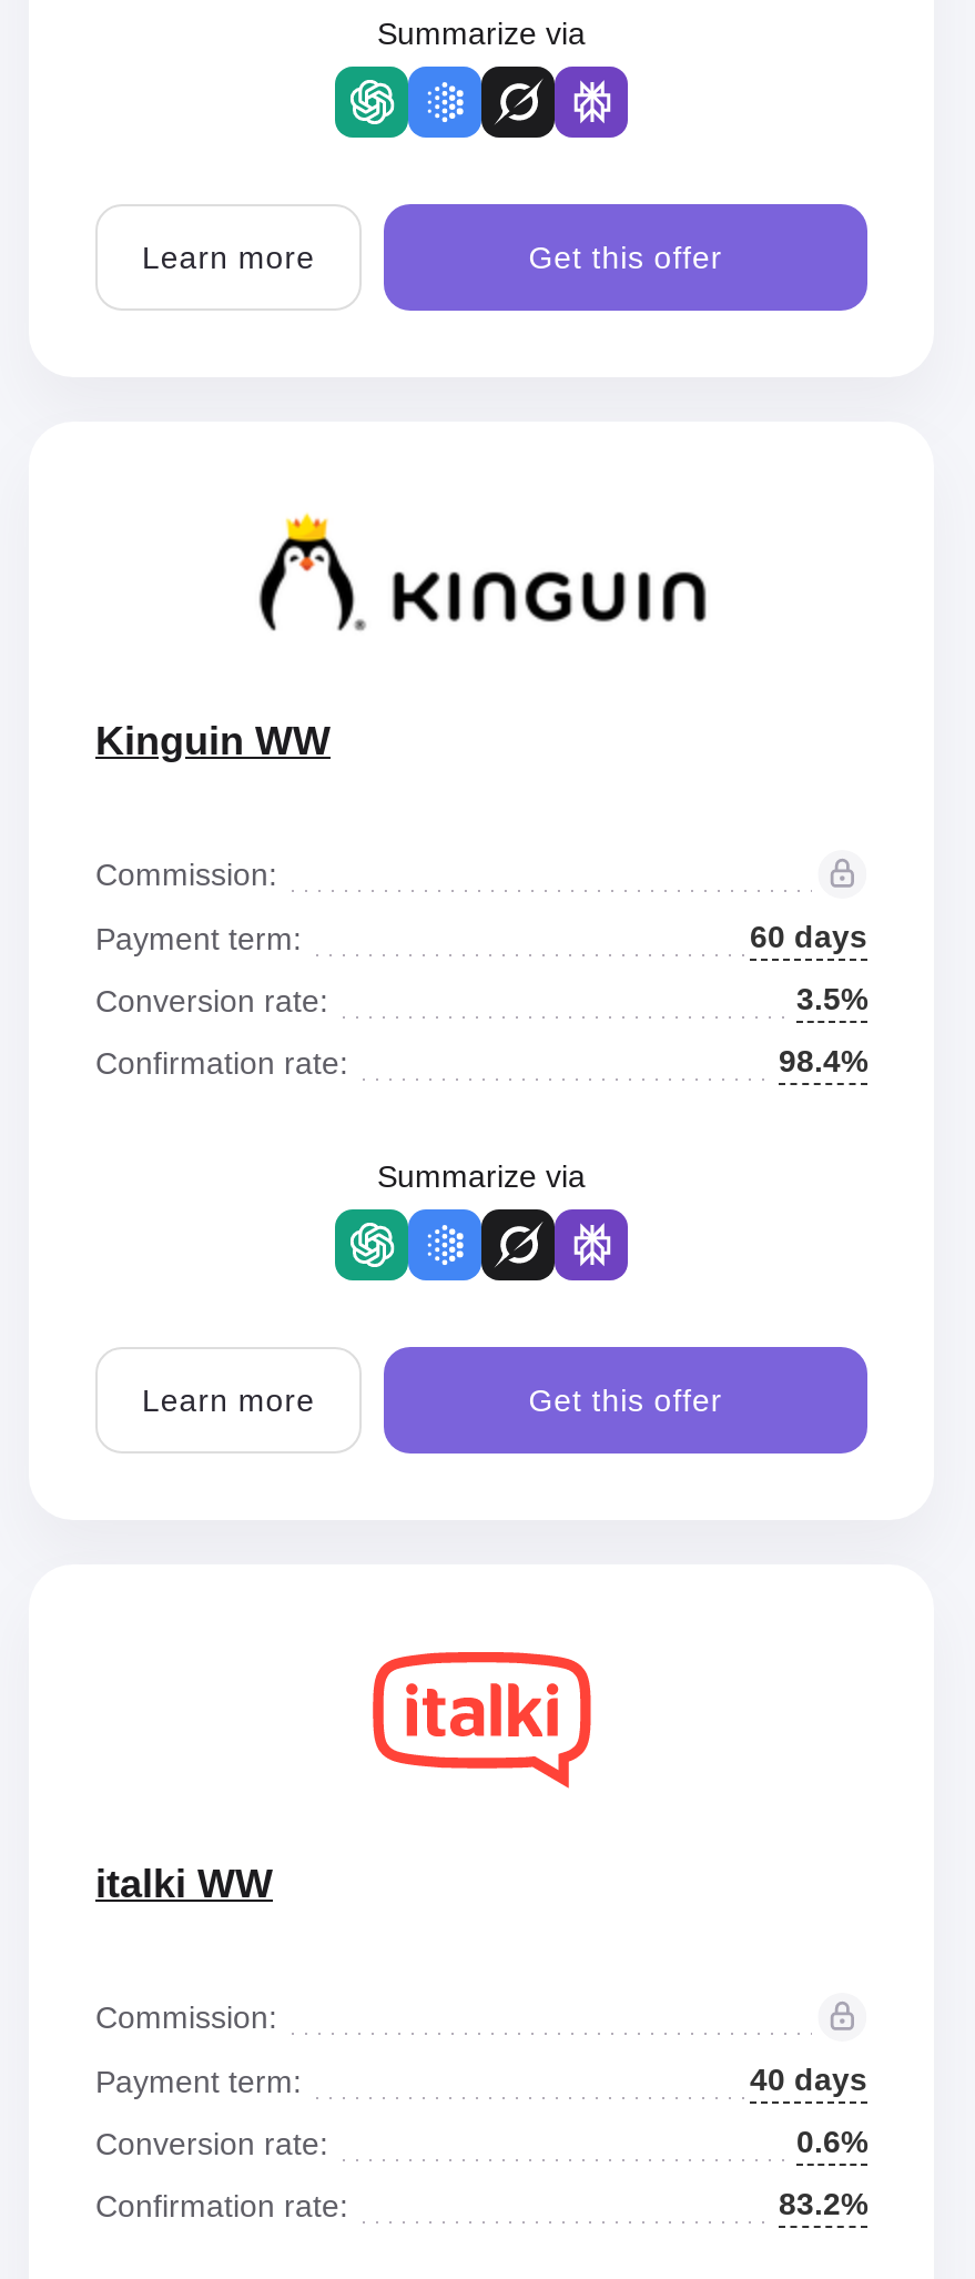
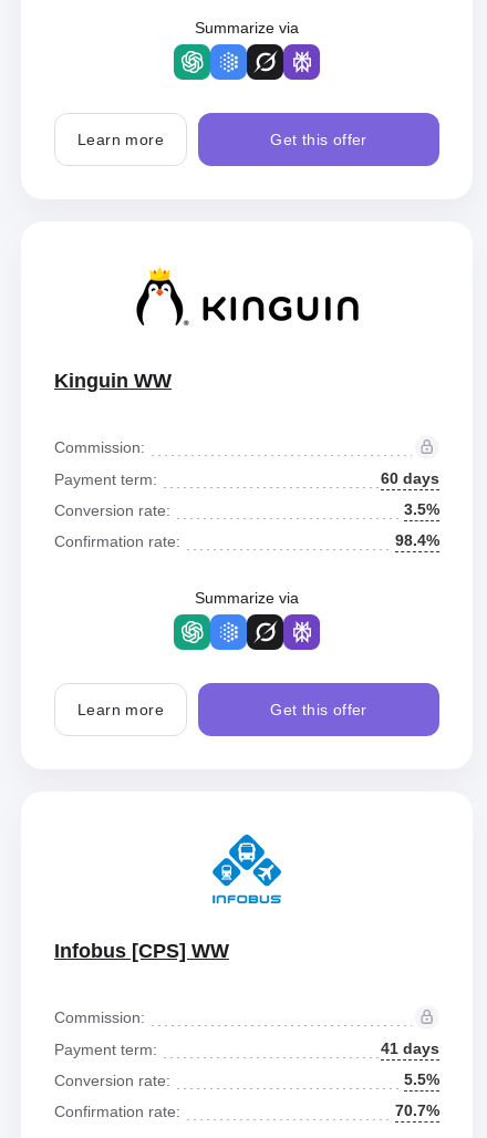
- [image]
+ [image]

- italki WW
+ Infobus [CPS] WW

- 40 days
+ 41 days

- 0.6%
+ 5.5%

- 83.2%
+ 70.7%
